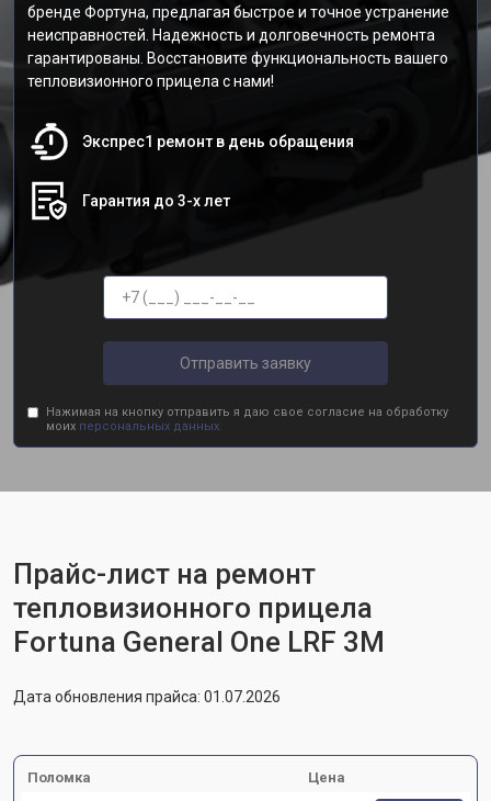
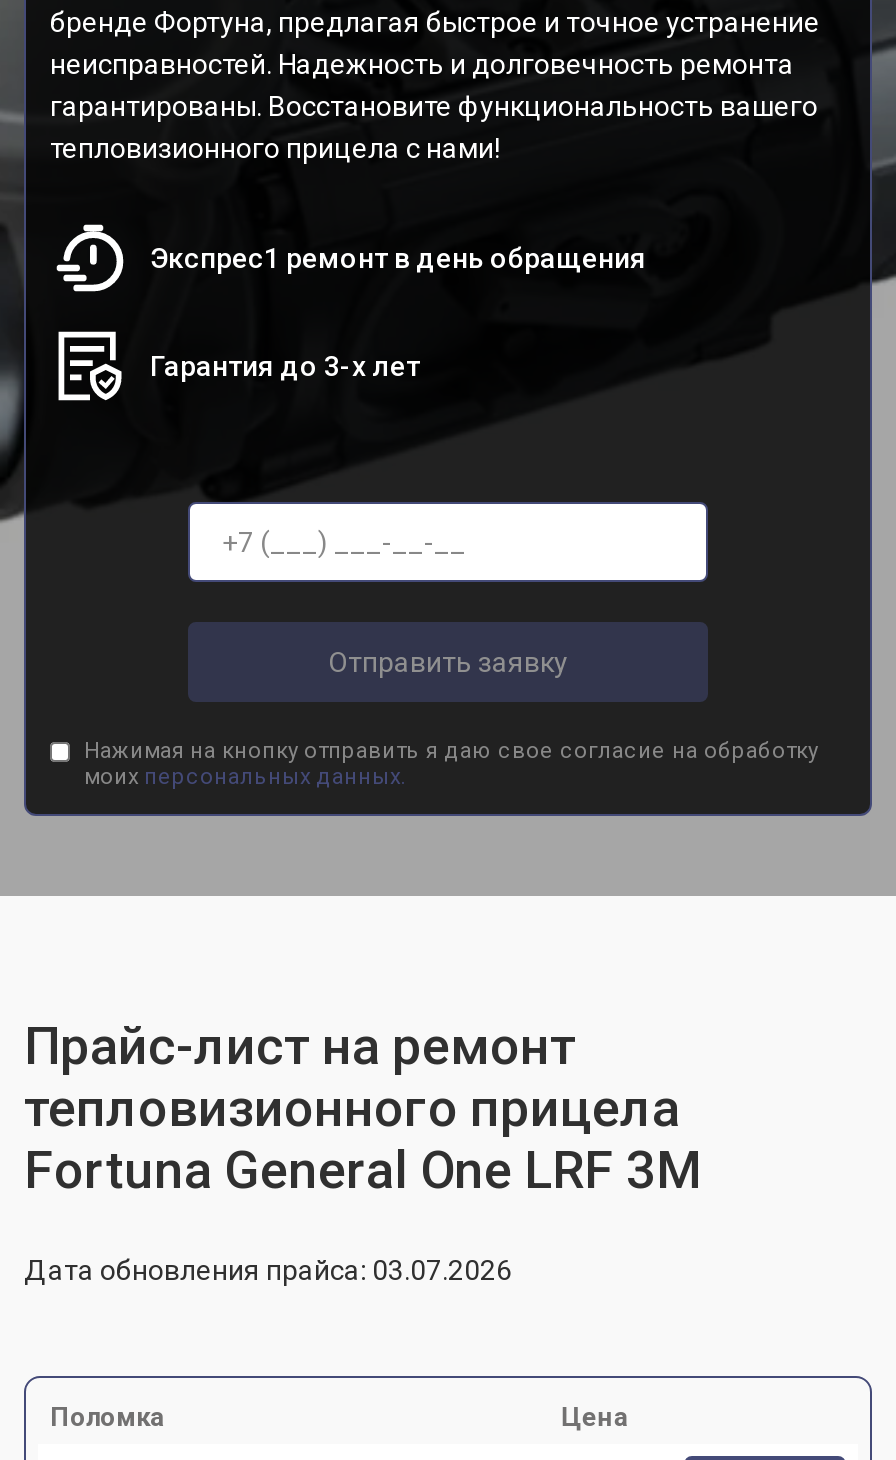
- Дата обновления прайса: 01.07.2026
+ Дата обновления прайса: 03.07.2026
